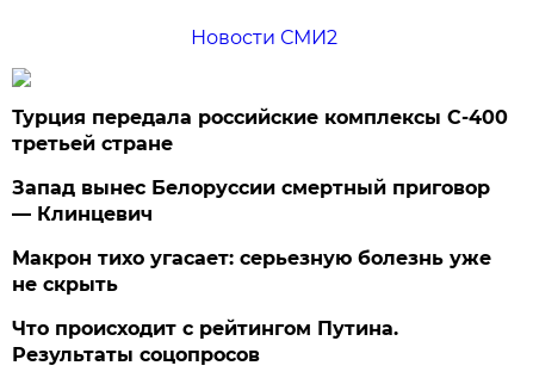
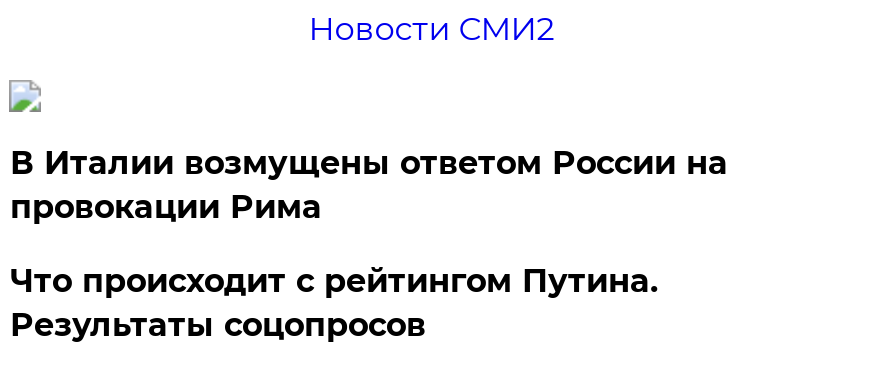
- Турция передала российские комплексы С-400
- третьей стране
- Запад вынес Белоруссии смертный приговор
- — Клинцевич
- Макрон тихо угасает: серьезную болезнь уже
- не скрыть
+ В Италии возмущены ответом России на
+ провокации Рима
